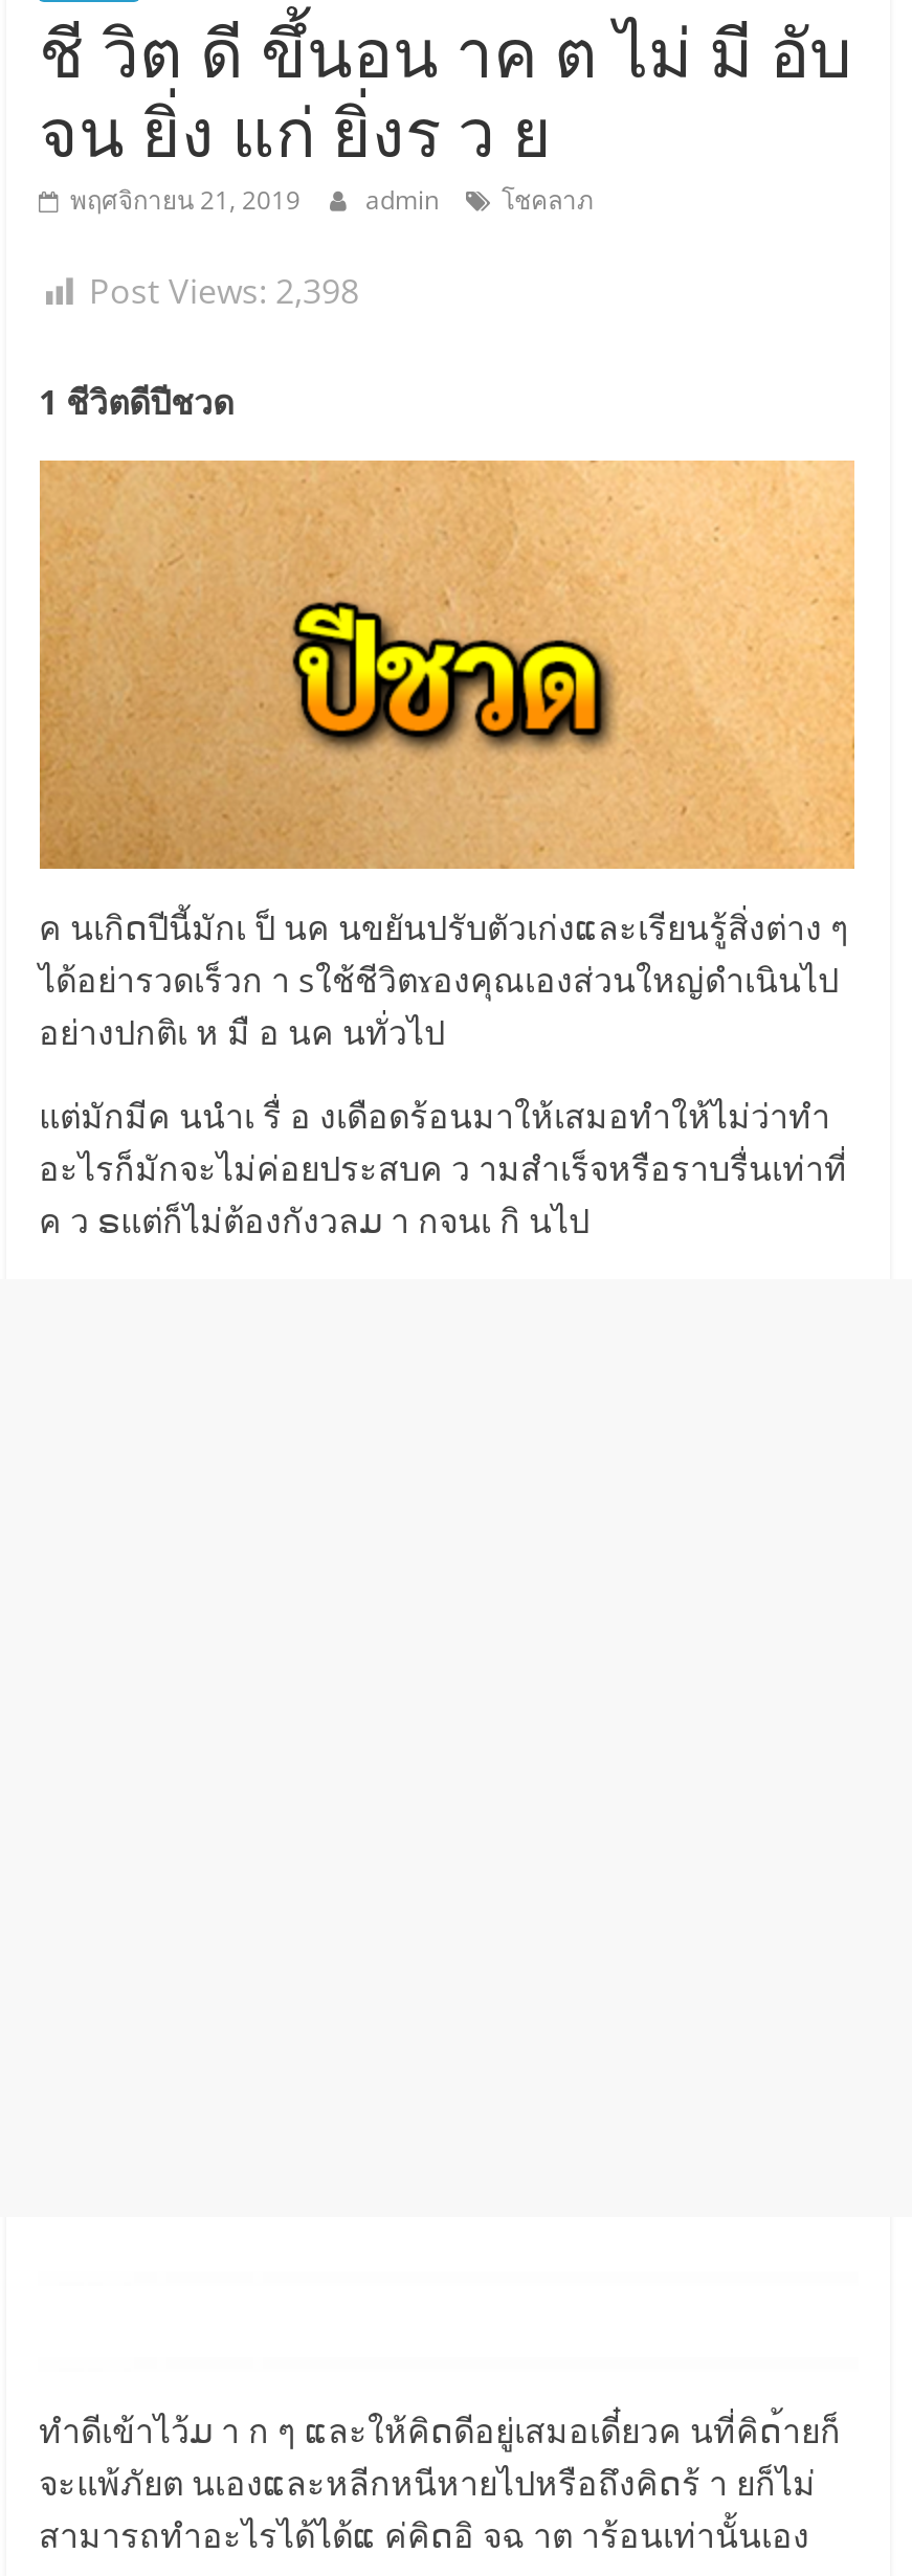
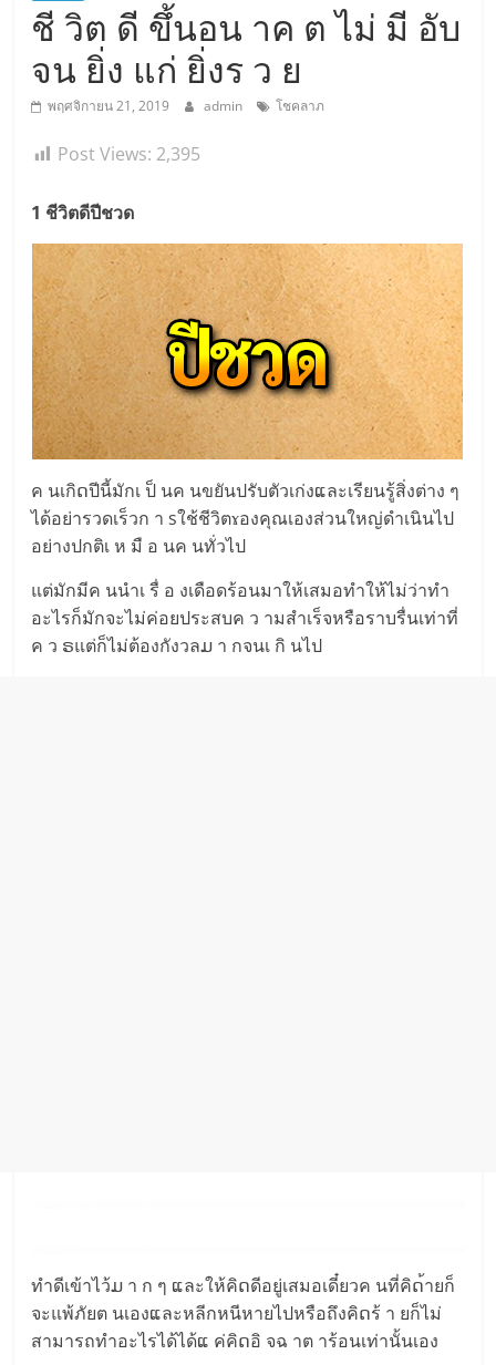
- Post Views: 2,398
+ Post Views: 2,395
